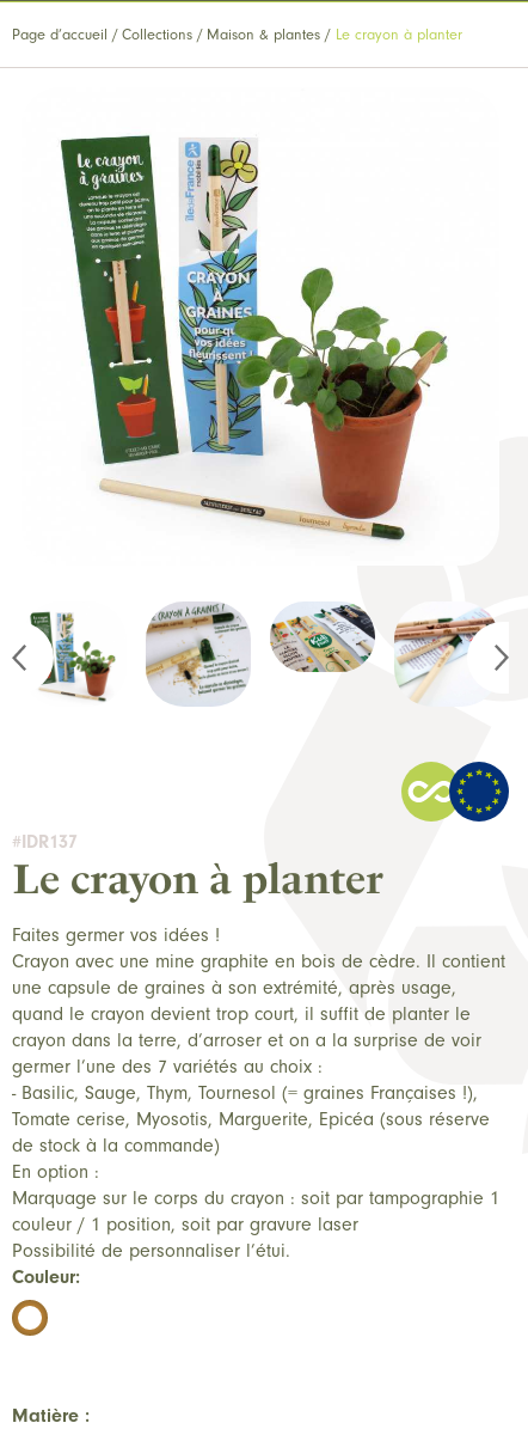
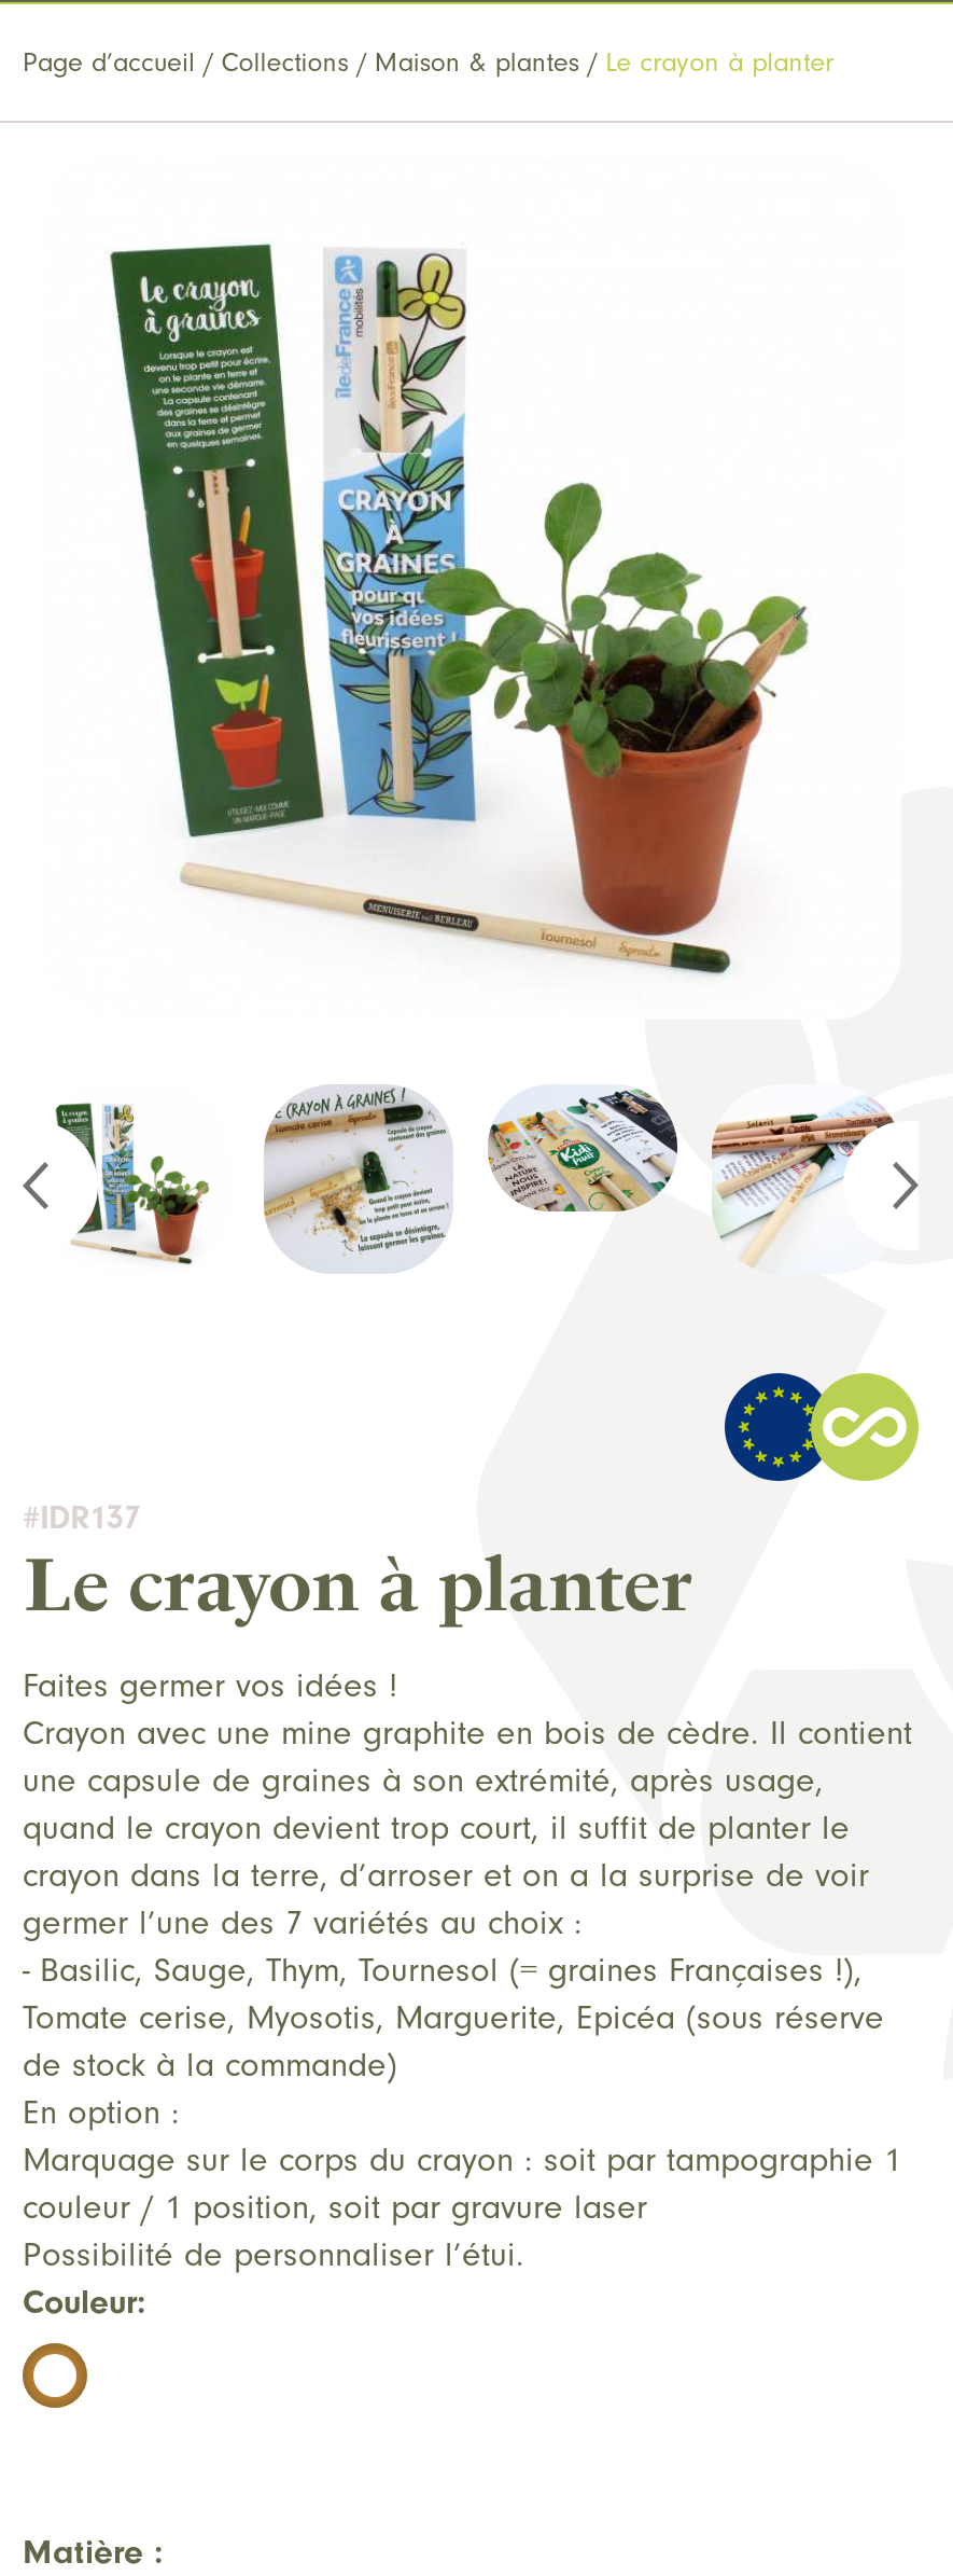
- [image]
+ [image]
